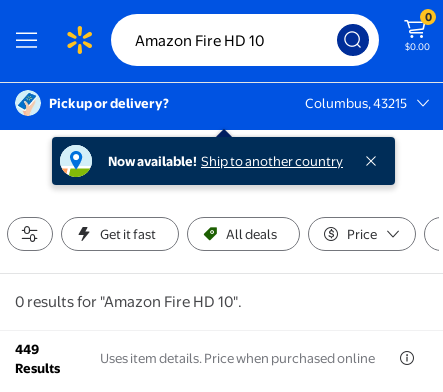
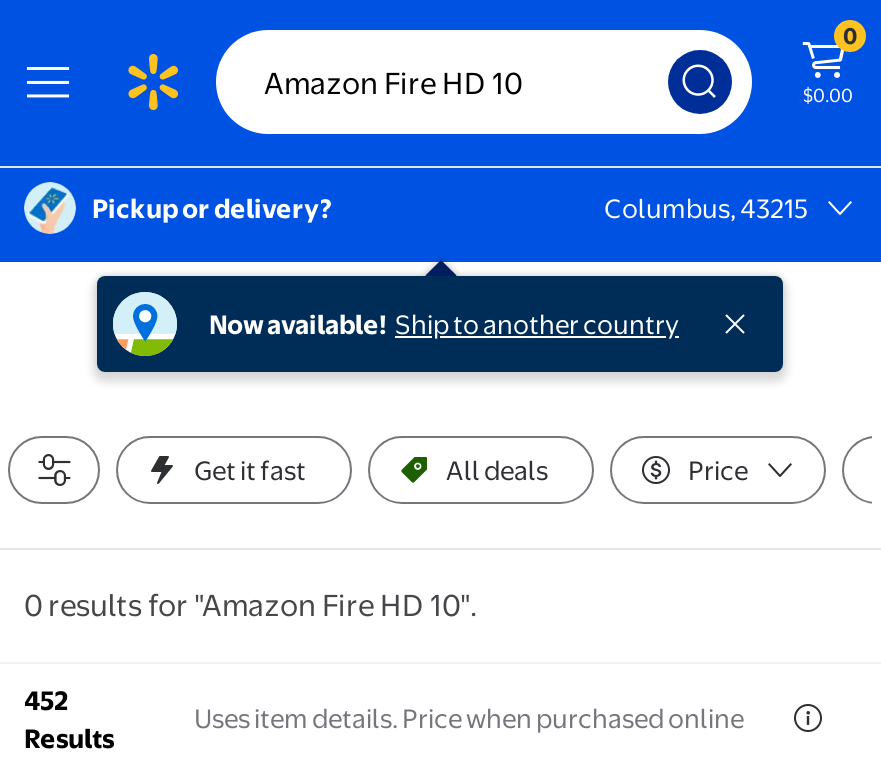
- 449
+ 452
